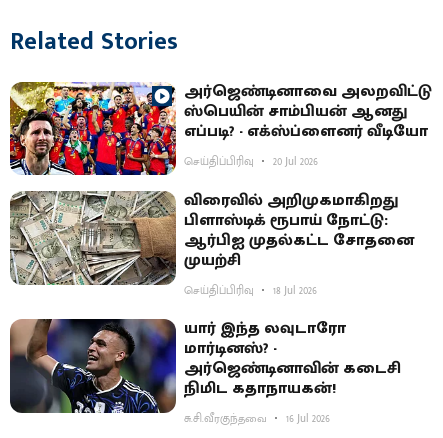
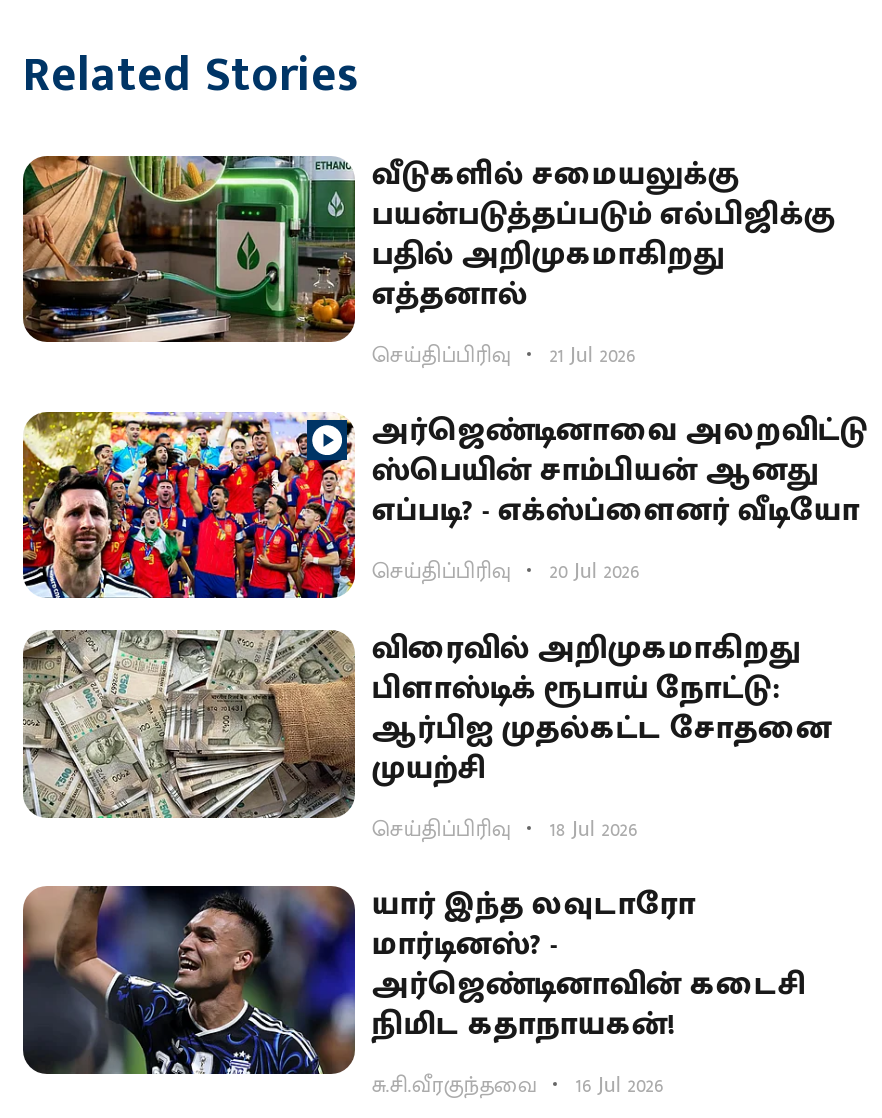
+ [image]
+ வீடுகளில் சமையலுக்கு
+ பயன்படுத்தப்படும் எல்பிஜிக்கு
+ பதில் அறிமுகமாகிறது
+ எத்தனால்
+ செய்திப்பிரிவு
+ 21 Jul 2026
